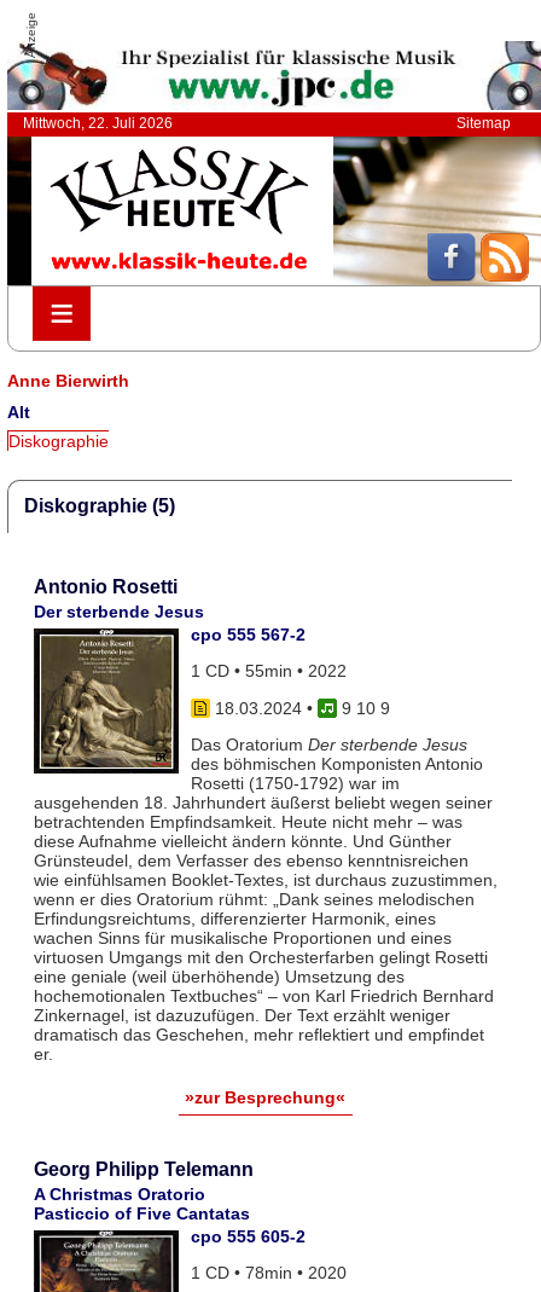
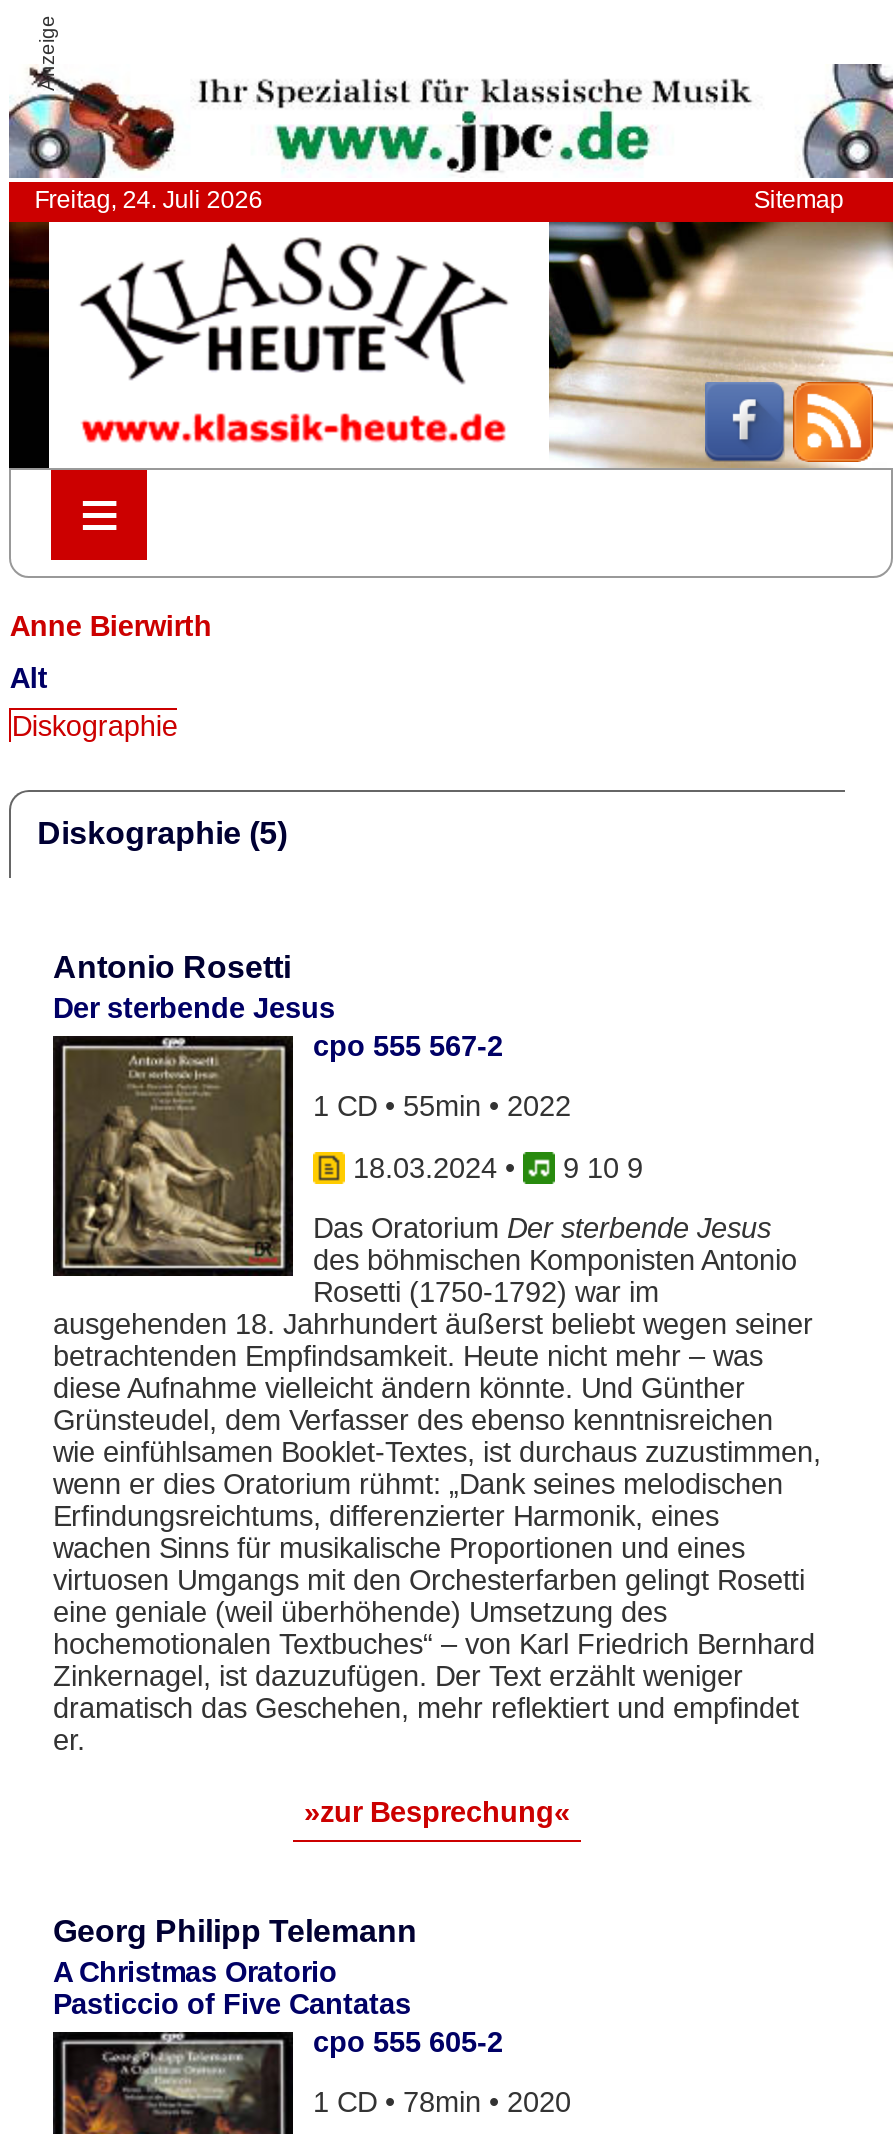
- Mittwoch, 22. Juli 2026
+ Freitag, 24. Juli 2026
